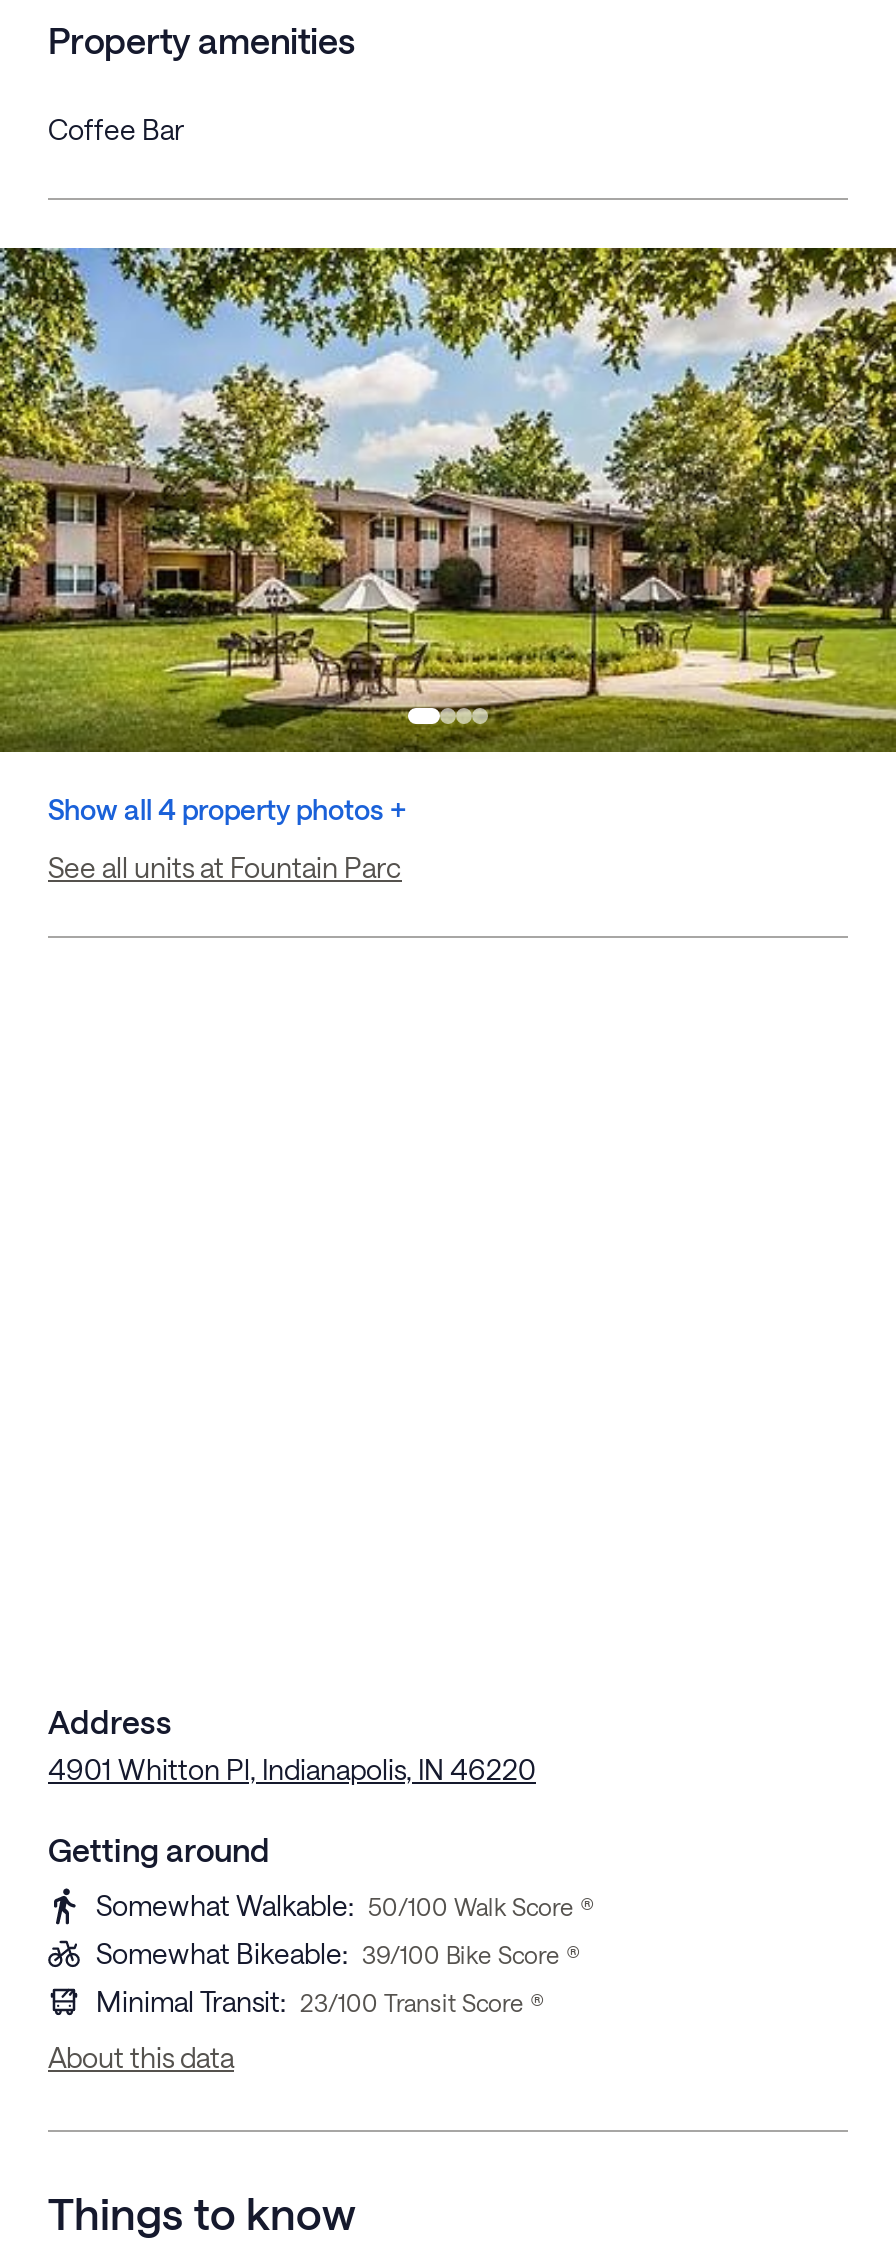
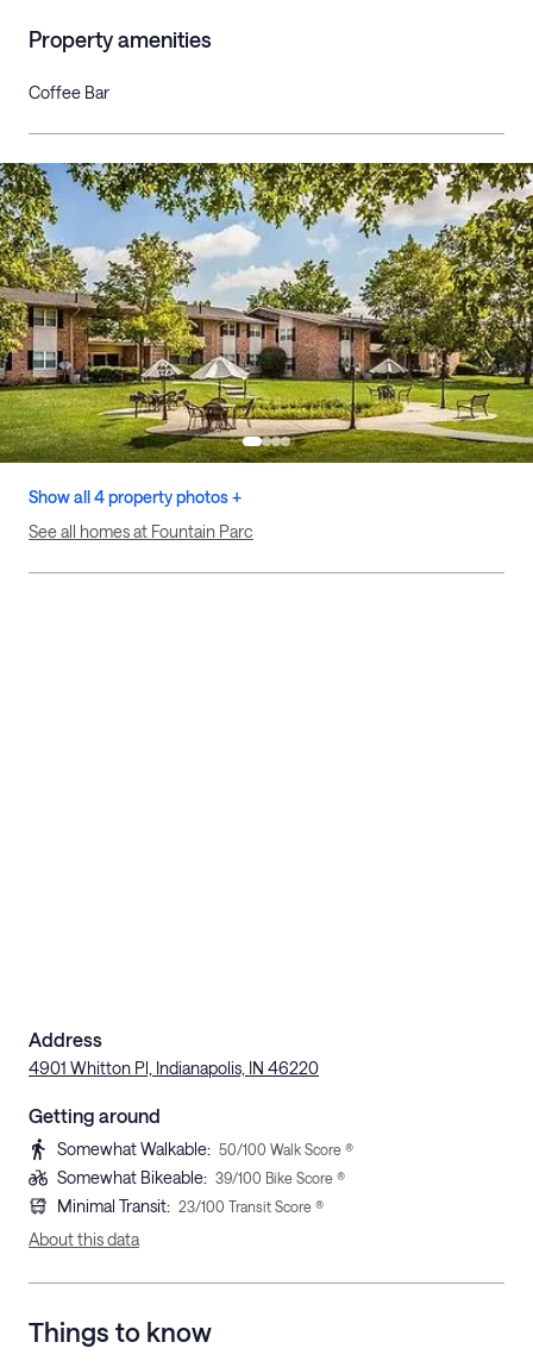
- See all units at Fountain Parc
+ See all homes at Fountain Parc
